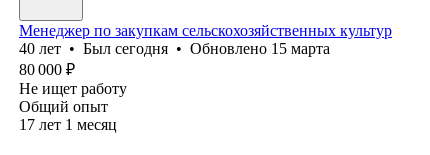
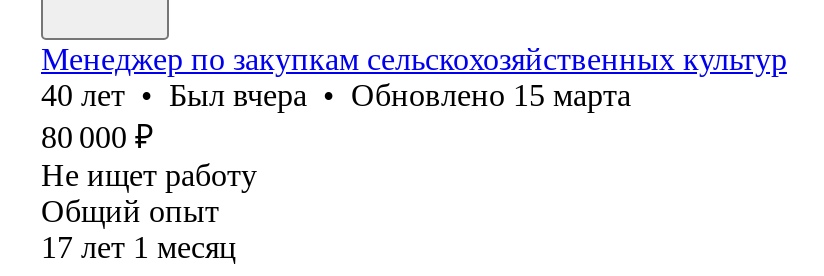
- 40 лет • Был сегодня • Обновлено 15 марта
+ 40 лет • Был вчера • Обновлено 15 марта
